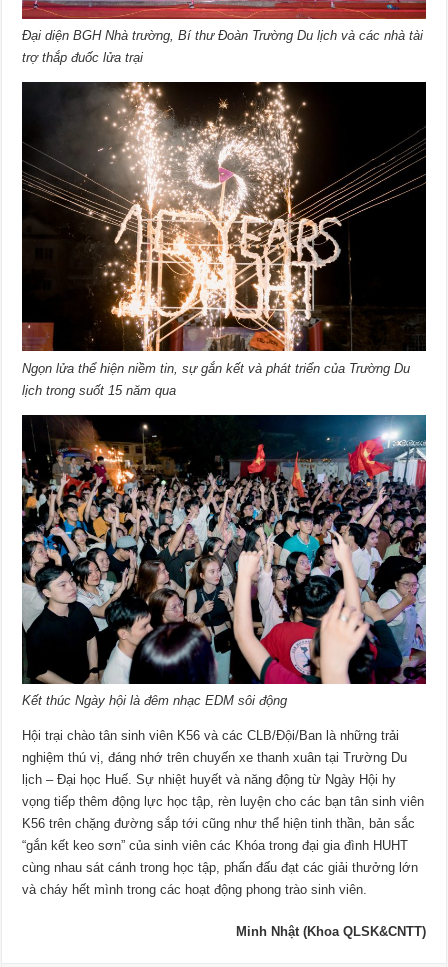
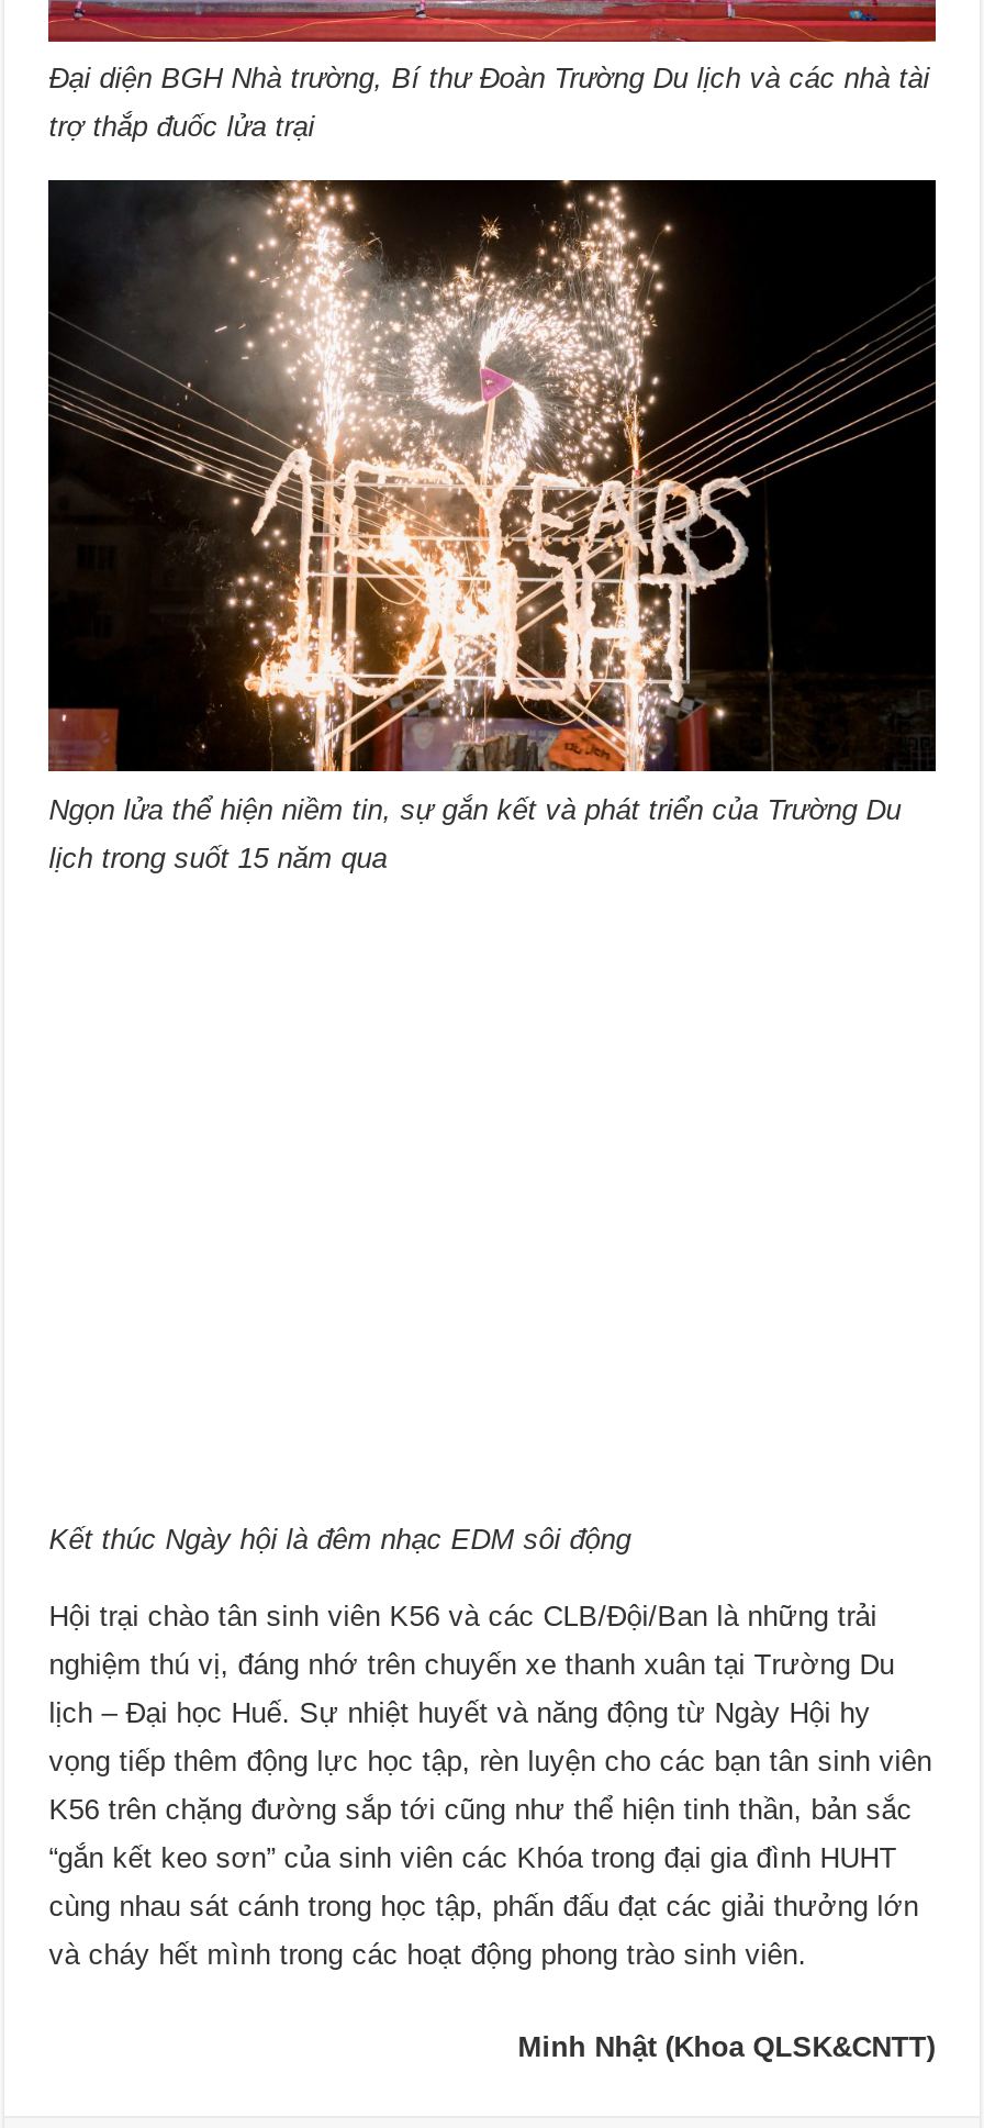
- [image]
